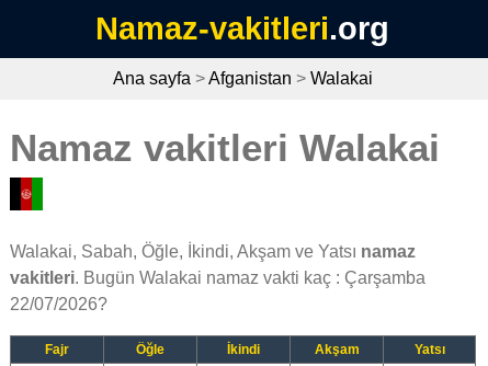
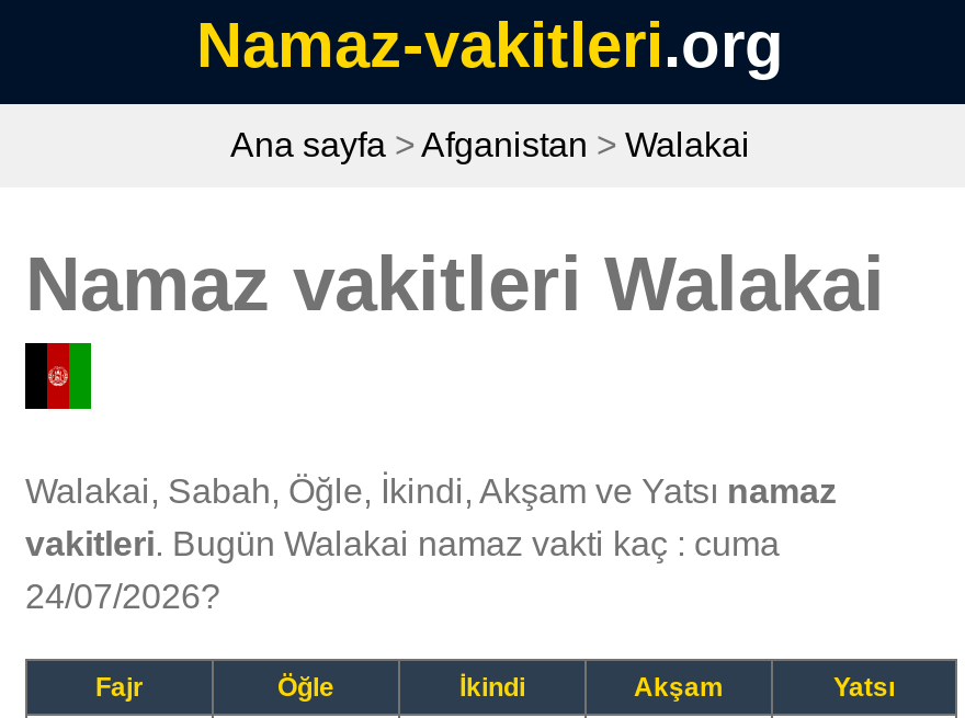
- vakitleri. Bugün Walakai namaz vakti kaç : Çarşamba
+ vakitleri. Bugün Walakai namaz vakti kaç : cuma

- 22/07/2026?
+ 24/07/2026?
